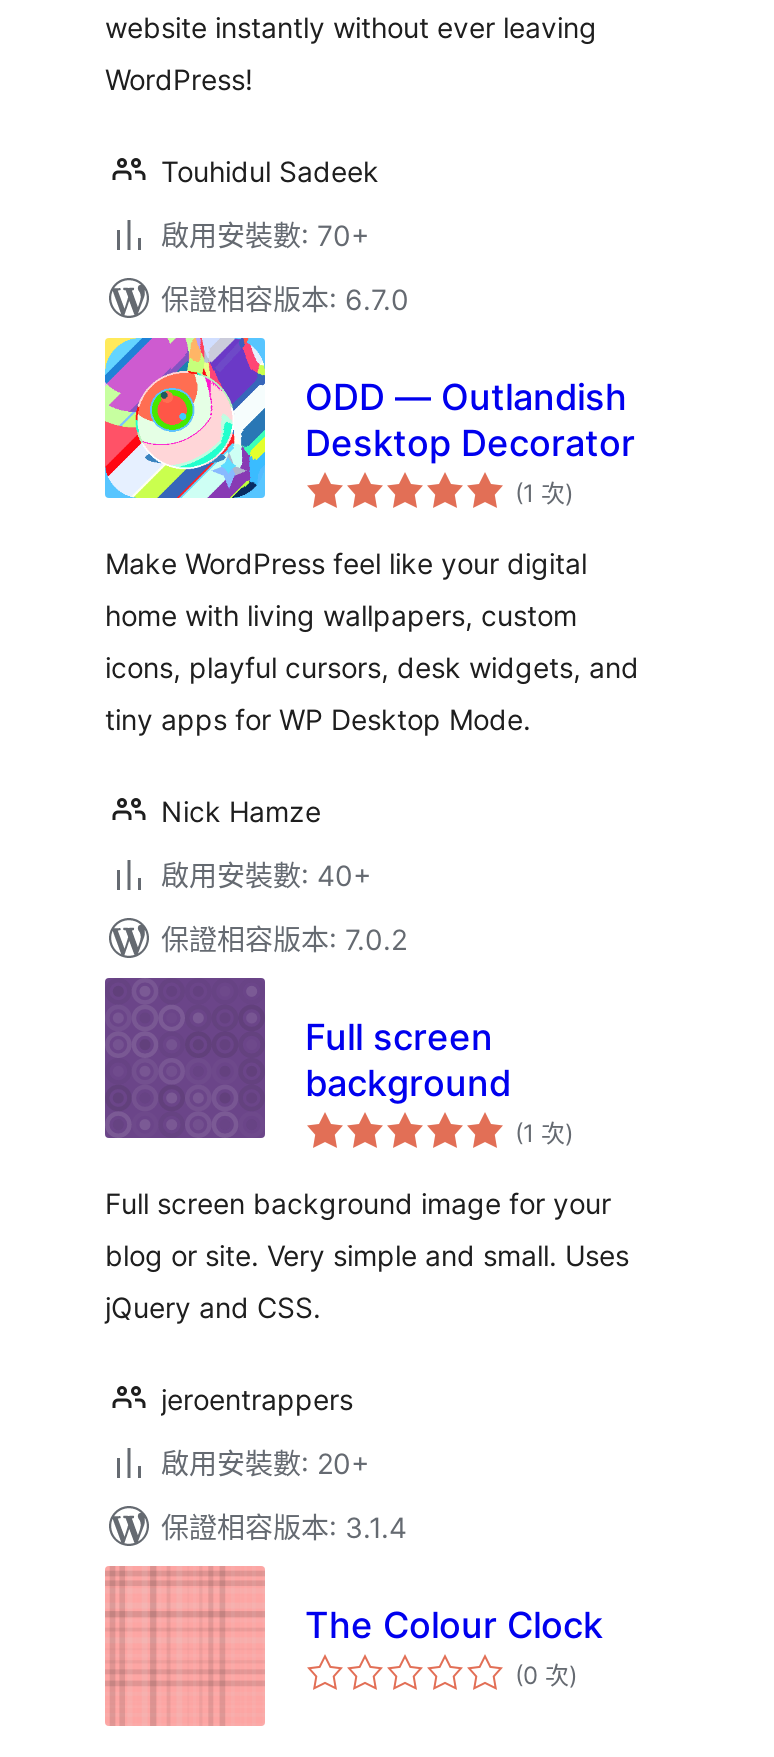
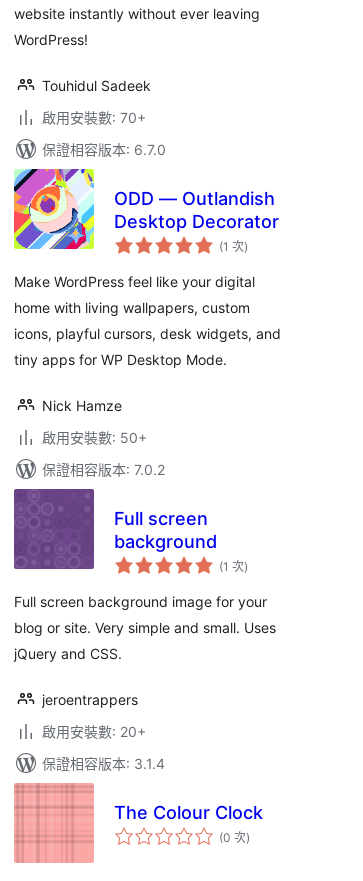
- [image]
+ [image]

- 啟用安裝數: 40+
+ 啟用安裝數: 50+
